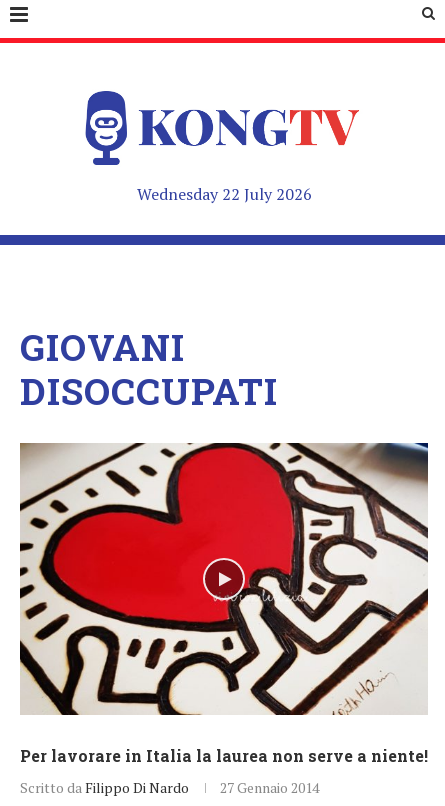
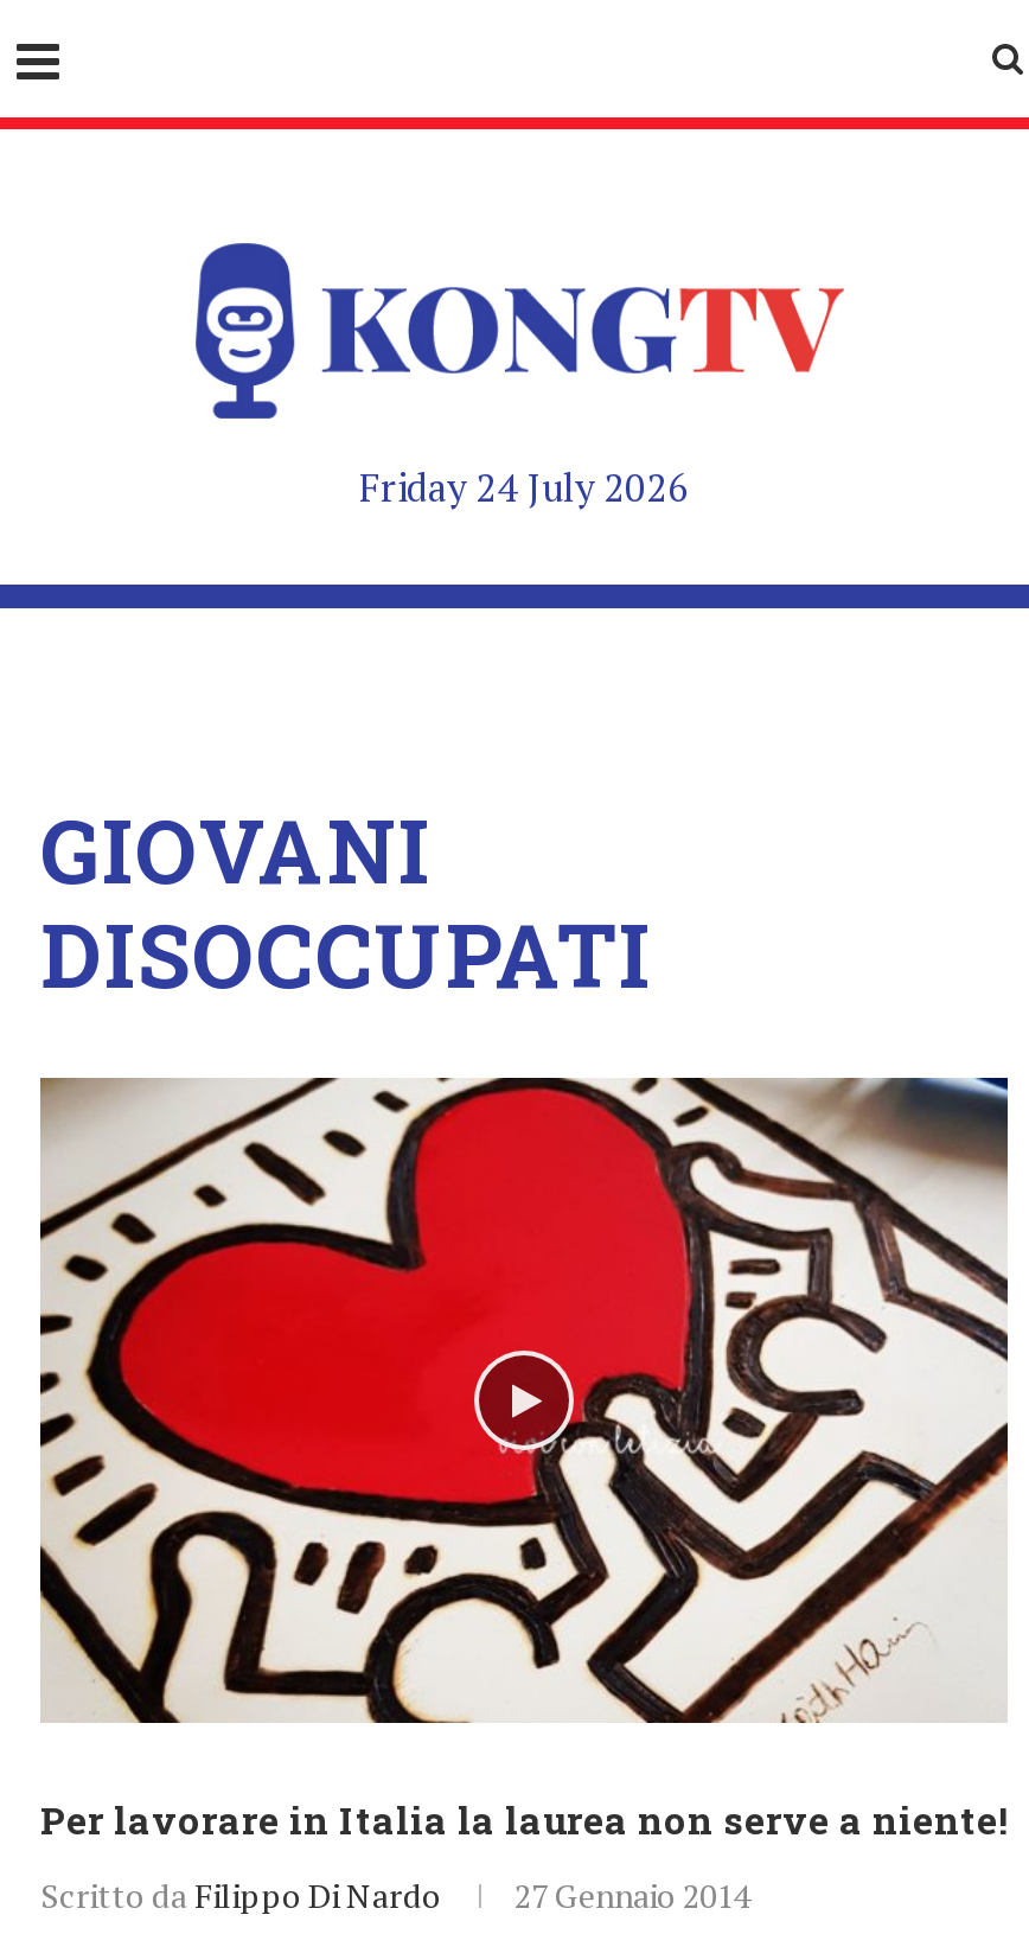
- Wednesday 22 July 2026
+ Friday 24 July 2026
